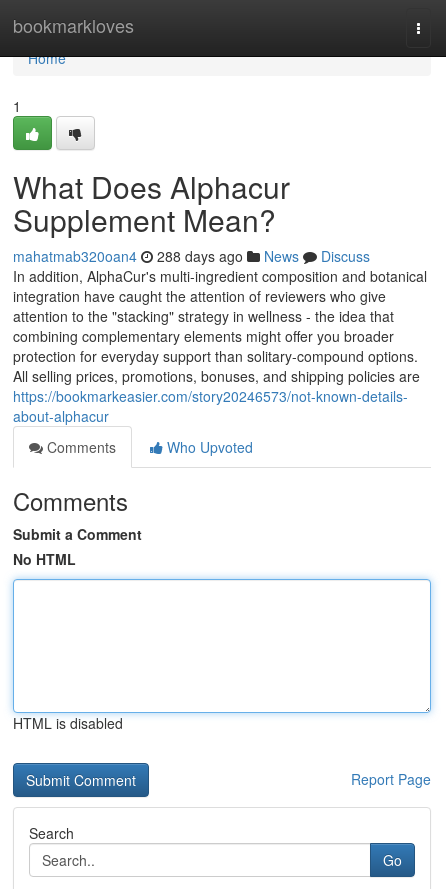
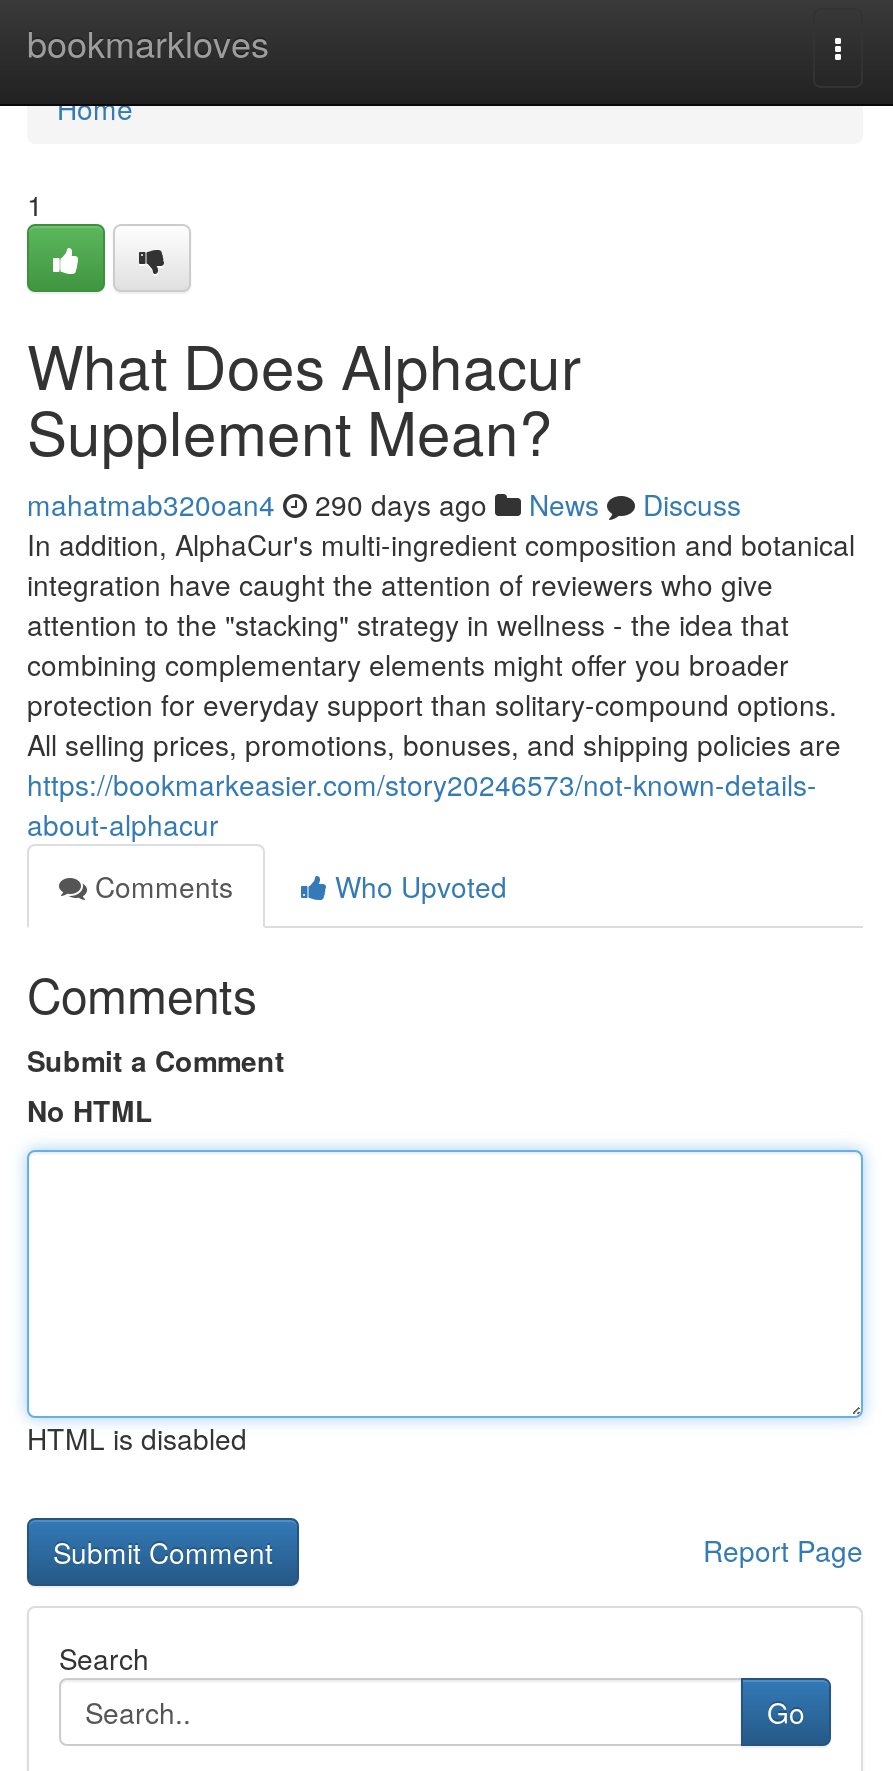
- mahatmab320oan4 288 days ago News Discuss
+ mahatmab320oan4 290 days ago News Discuss
